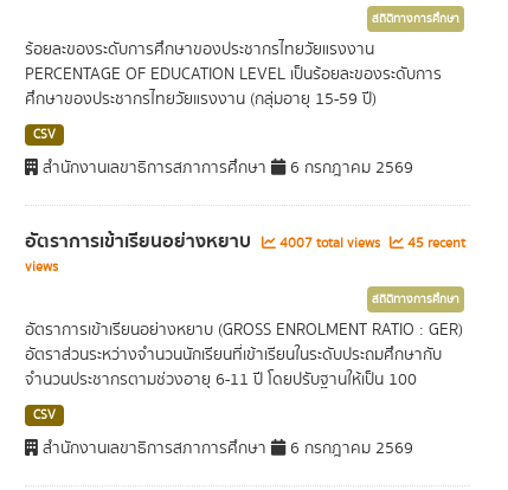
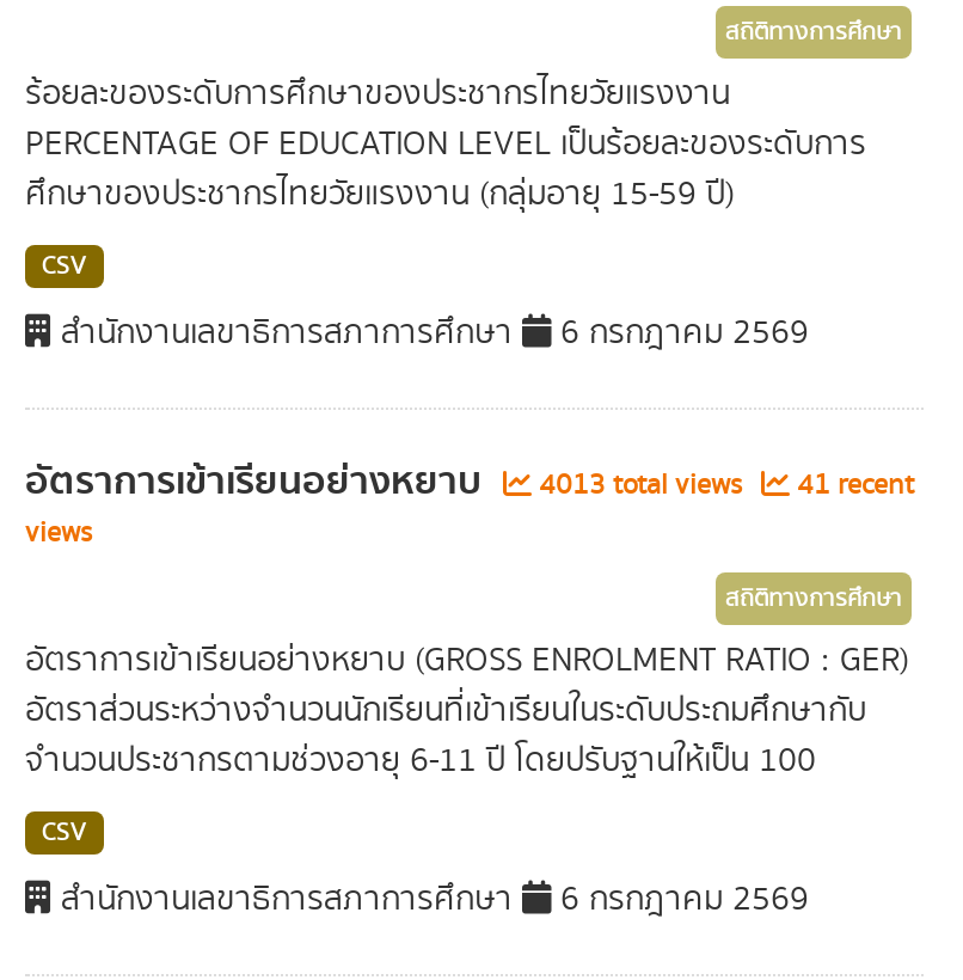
- 4007 total views
+ 4013 total views

- 45 recent
+ 41 recent
